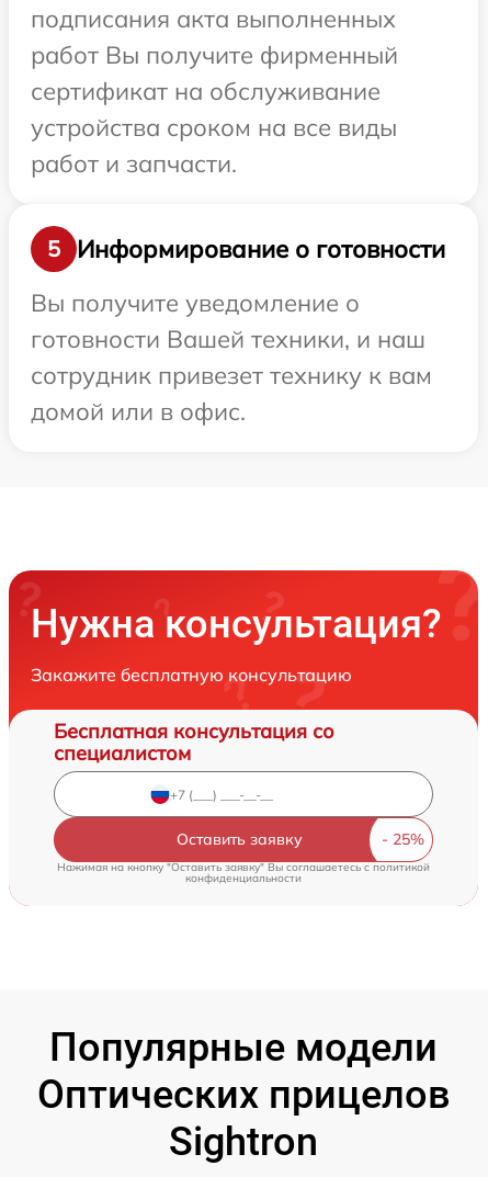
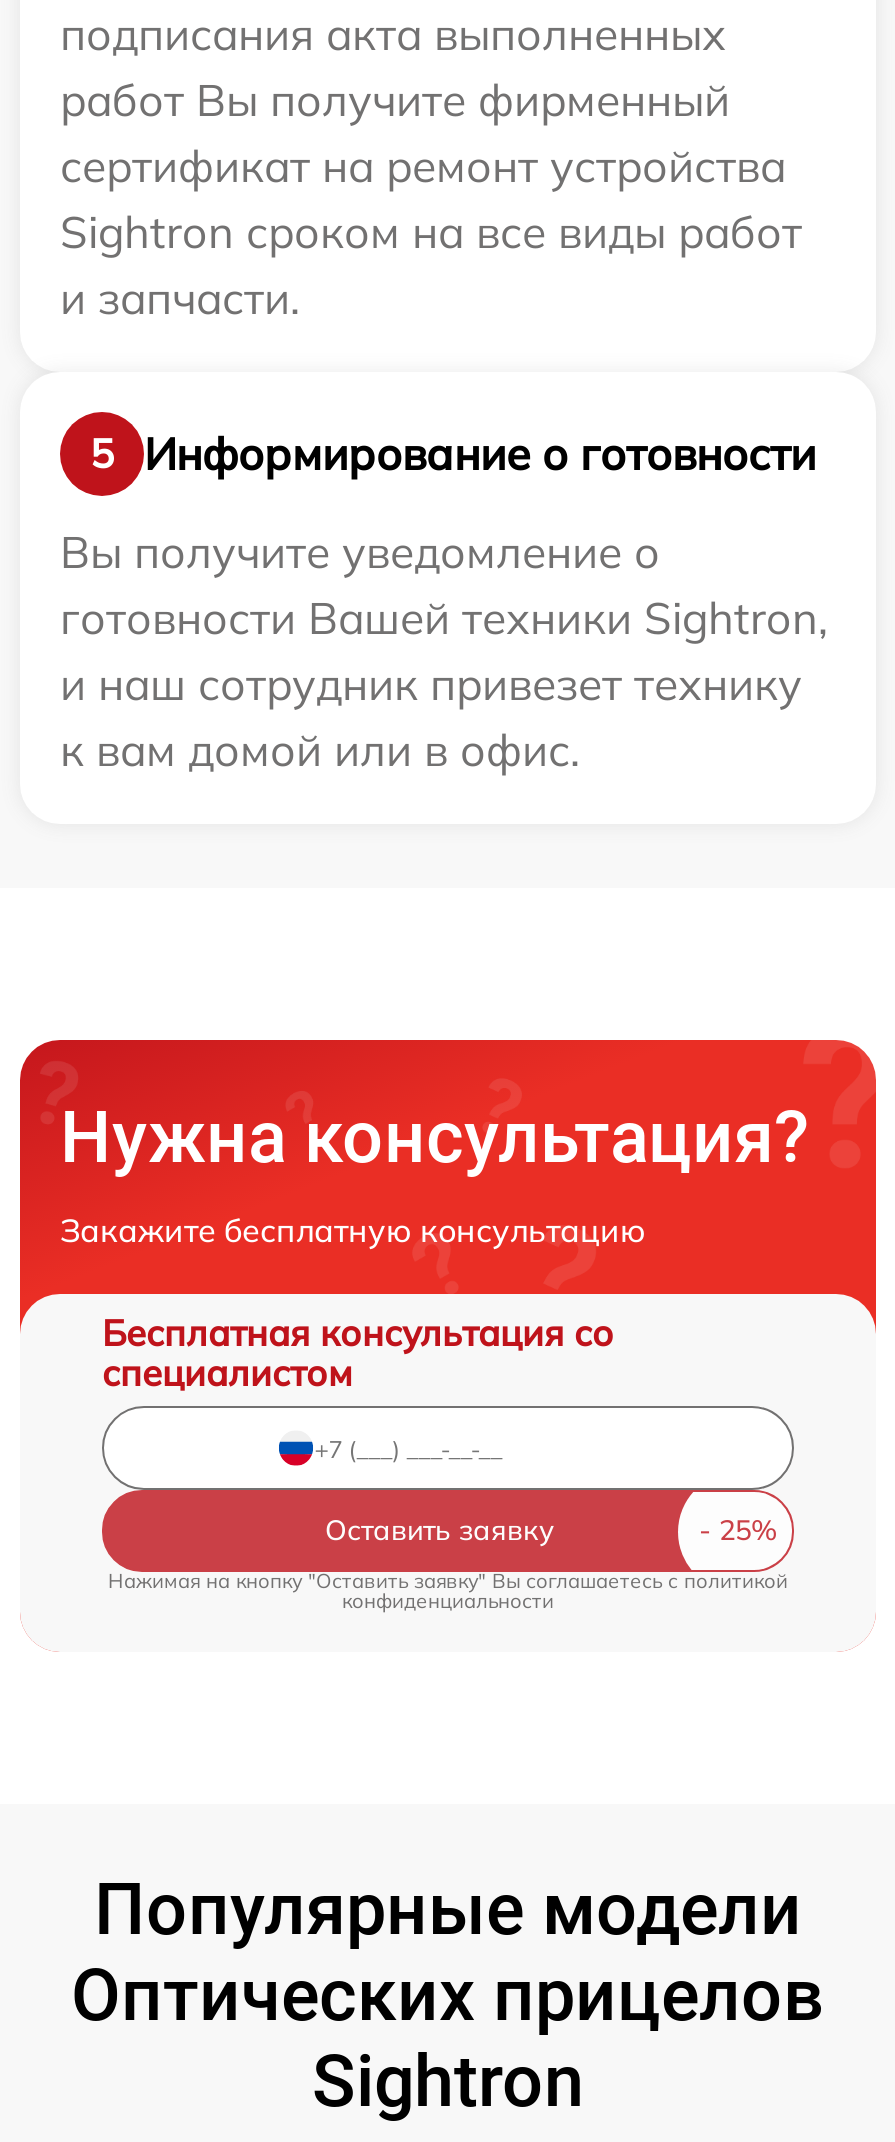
- сертификат на обслуживание
- устройства сроком на все виды
- работ и запчасти.
+ сертификат на ремонт устройства
+ Sightron сроком на все виды работ
+ и запчасти.

- готовности Вашей техники, и наш
- сотрудник привезет технику к вам
- домой или в офис.
+ готовности Вашей техники Sightron,
+ и наш сотрудник привезет технику
+ к вам домой или в офис.
